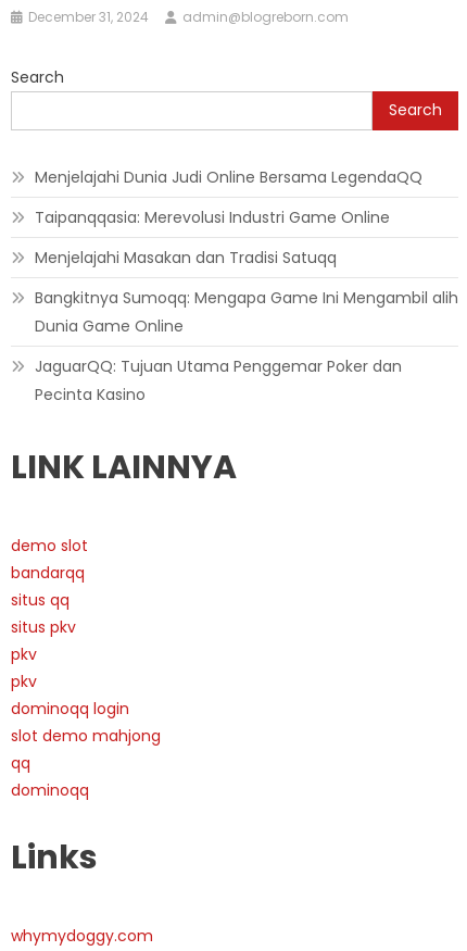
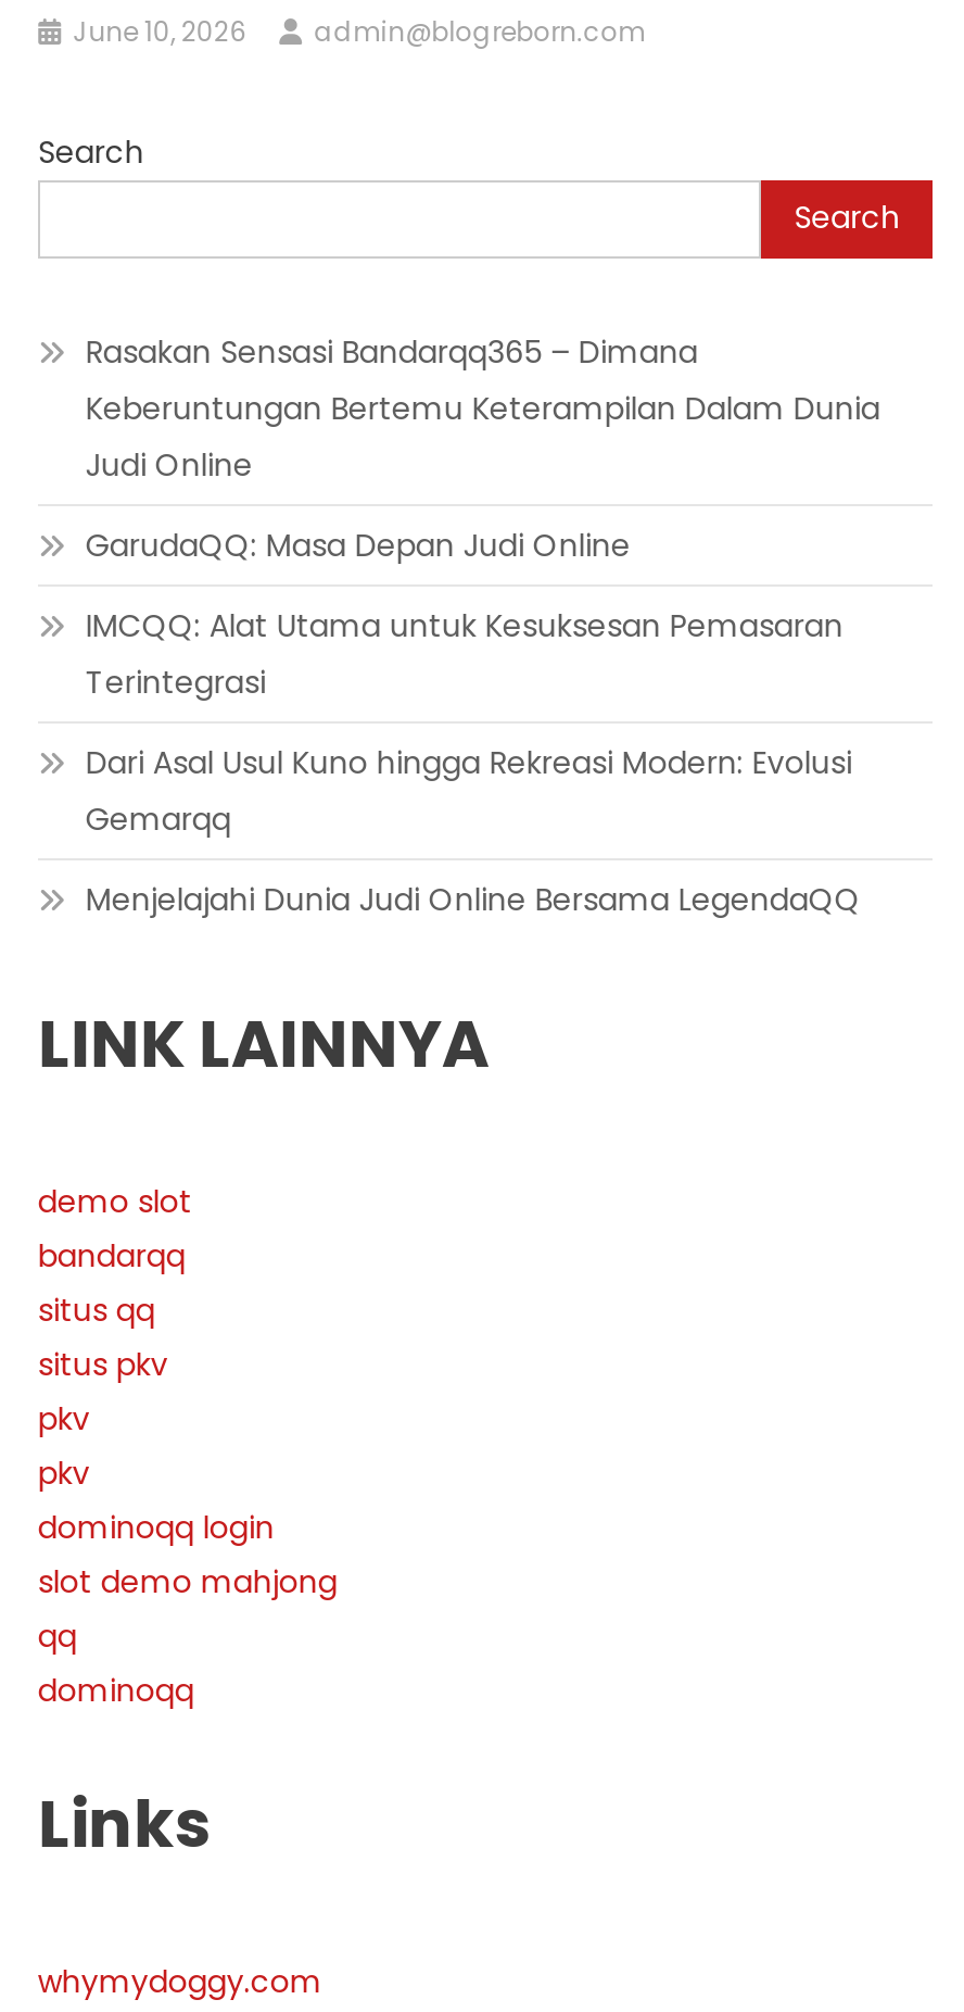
- December 31, 2024 admin@blogreborn.com
+ June 10, 2026 admin@blogreborn.com

+ Rasakan Sensasi Bandarqq365 – Dimana
+ Keberuntungan Bertemu Keterampilan Dalam Dunia
+ Judi Online
+ GarudaQQ: Masa Depan Judi Online
+ IMCQQ: Alat Utama untuk Kesuksesan Pemasaran
+ Terintegrasi
+ Dari Asal Usul Kuno hingga Rekreasi Modern: Evolusi
+ Gemarqq

moved down: Menjelajahi Dunia Judi Online Bersama LegendaQQ

- Taipanqqasia: Merevolusi Industri Game Online
- Menjelajahi Masakan dan Tradisi Satuqq
- Bangkitnya Sumoqq: Mengapa Game Ini Mengambil alih
- Dunia Game Online
- JaguarQQ: Tujuan Utama Penggemar Poker dan
- Pecinta Kasino
